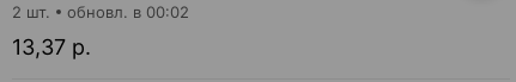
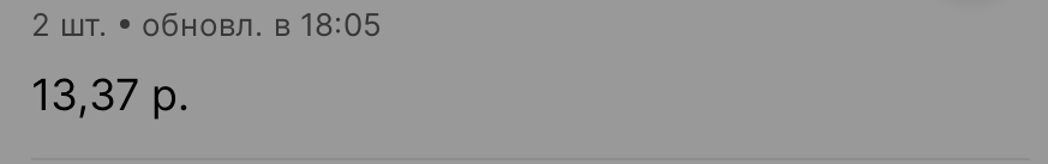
- 2 шт. обновл. в 00:02
+ 2 шт. обновл. в 18:05
